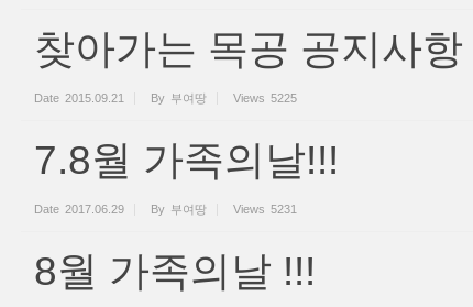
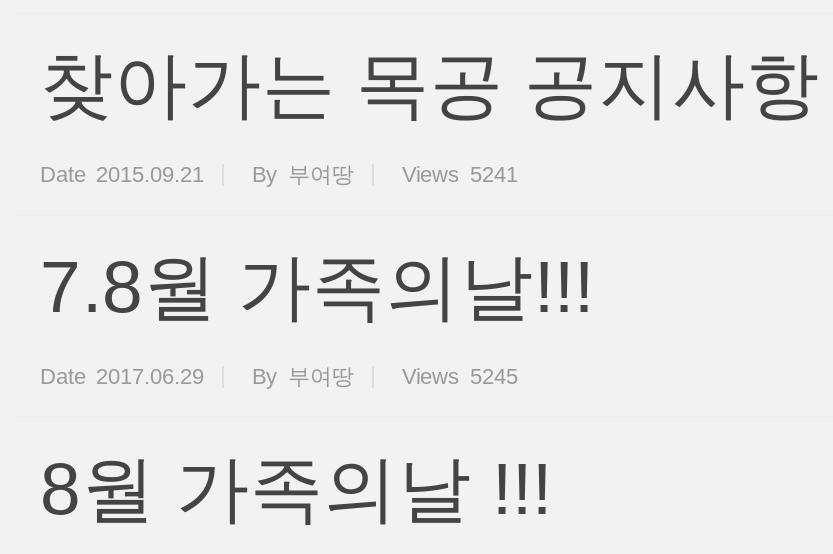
- Date 2015.09.21 By 부여땅 Views 5225
+ Date 2015.09.21 By 부여땅 Views 5241

- Date 2017.06.29 By 부여땅 Views 5231
+ Date 2017.06.29 By 부여땅 Views 5245
